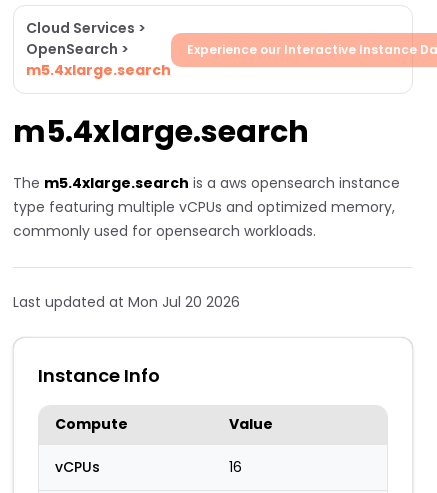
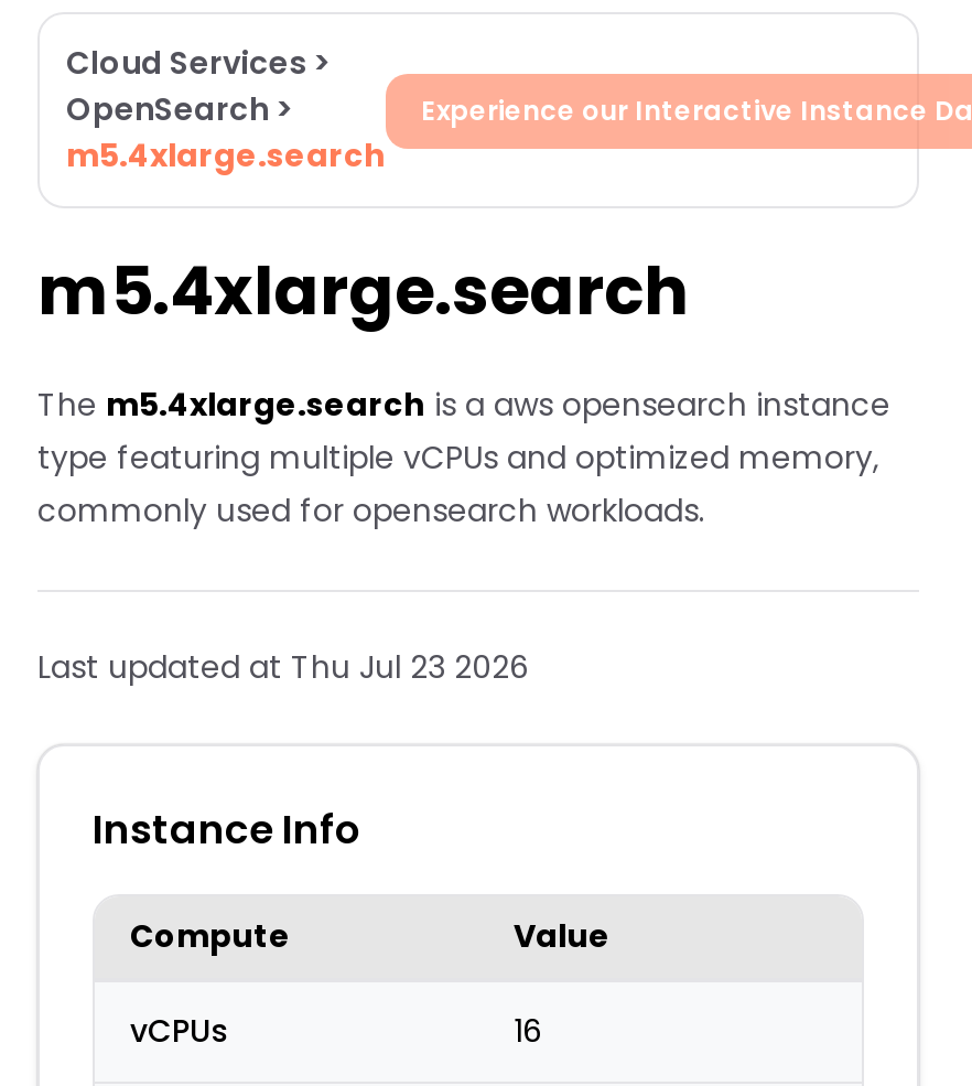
- Last updated at Mon Jul 20 2026
+ Last updated at Thu Jul 23 2026
